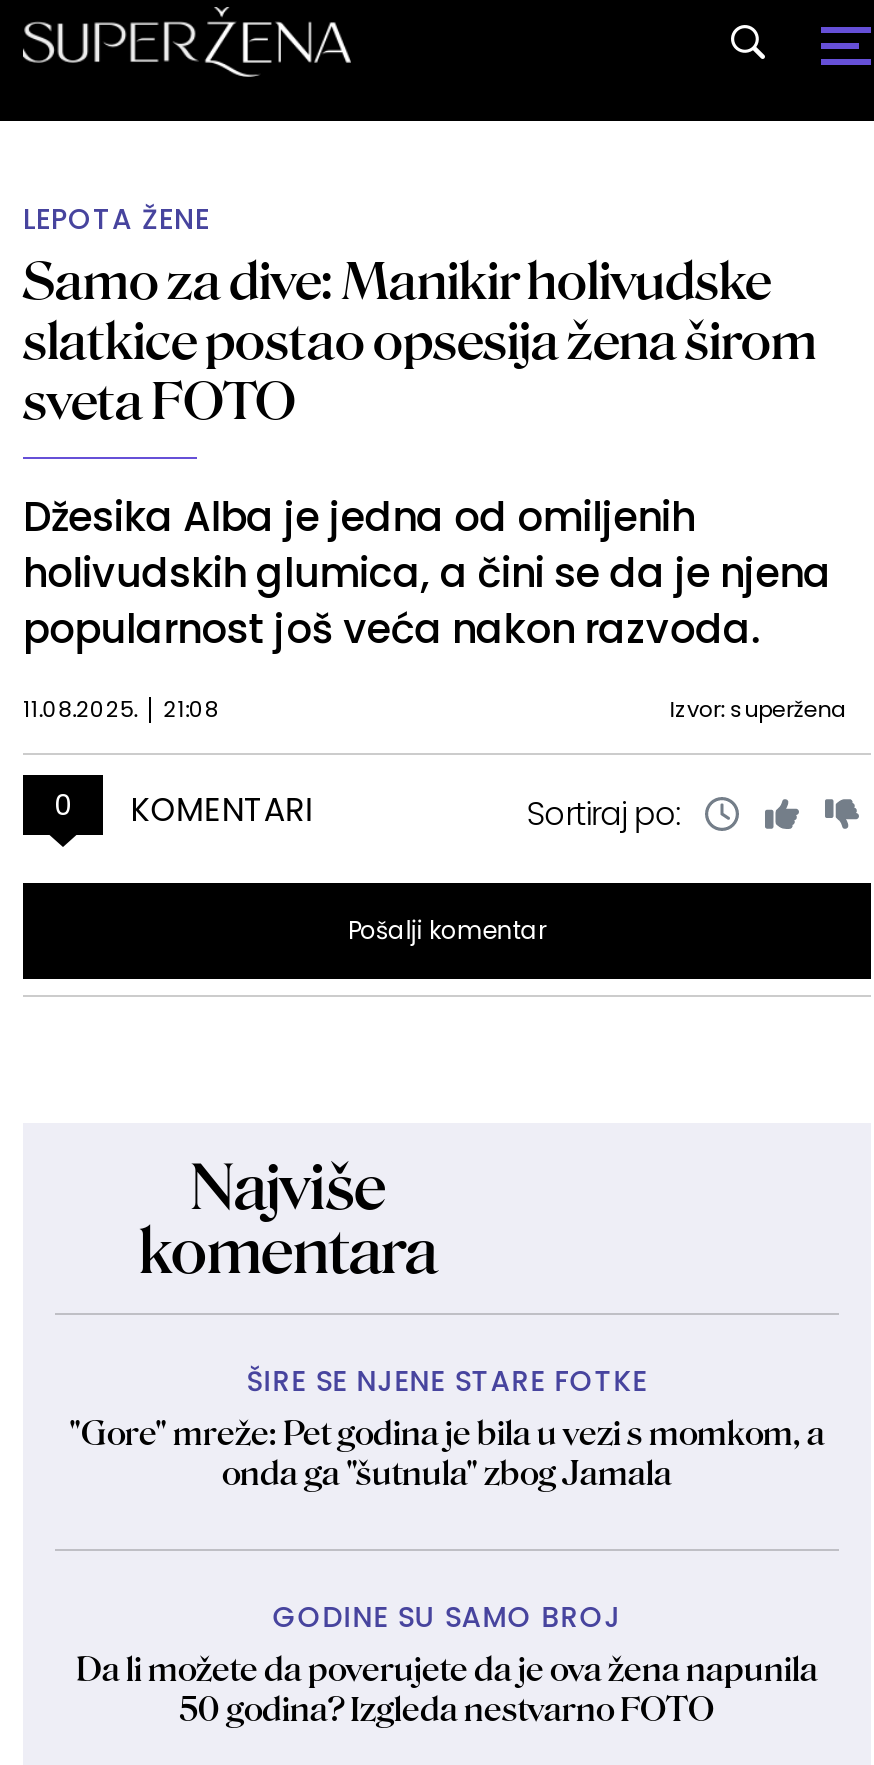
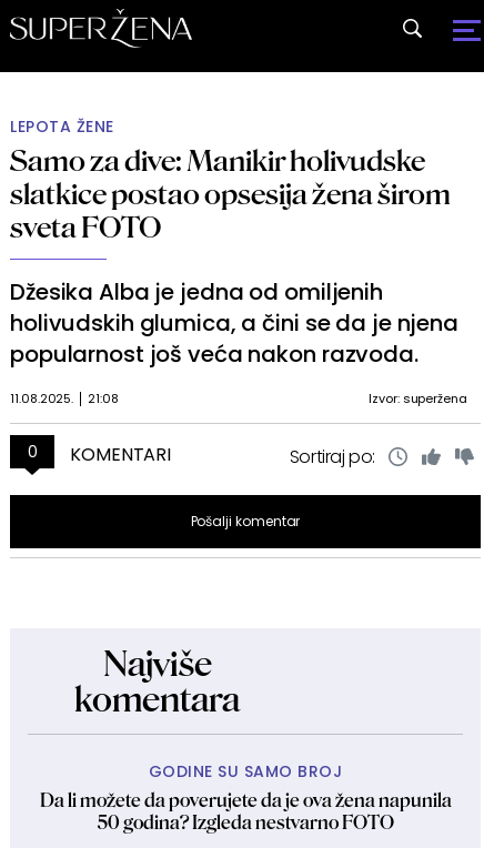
- ŠIRE SE NJENE STARE FOTKE
- "Gore" mreže: Pet godina je bila u vezi s momkom, a
- onda ga "šutnula" zbog Jamala
